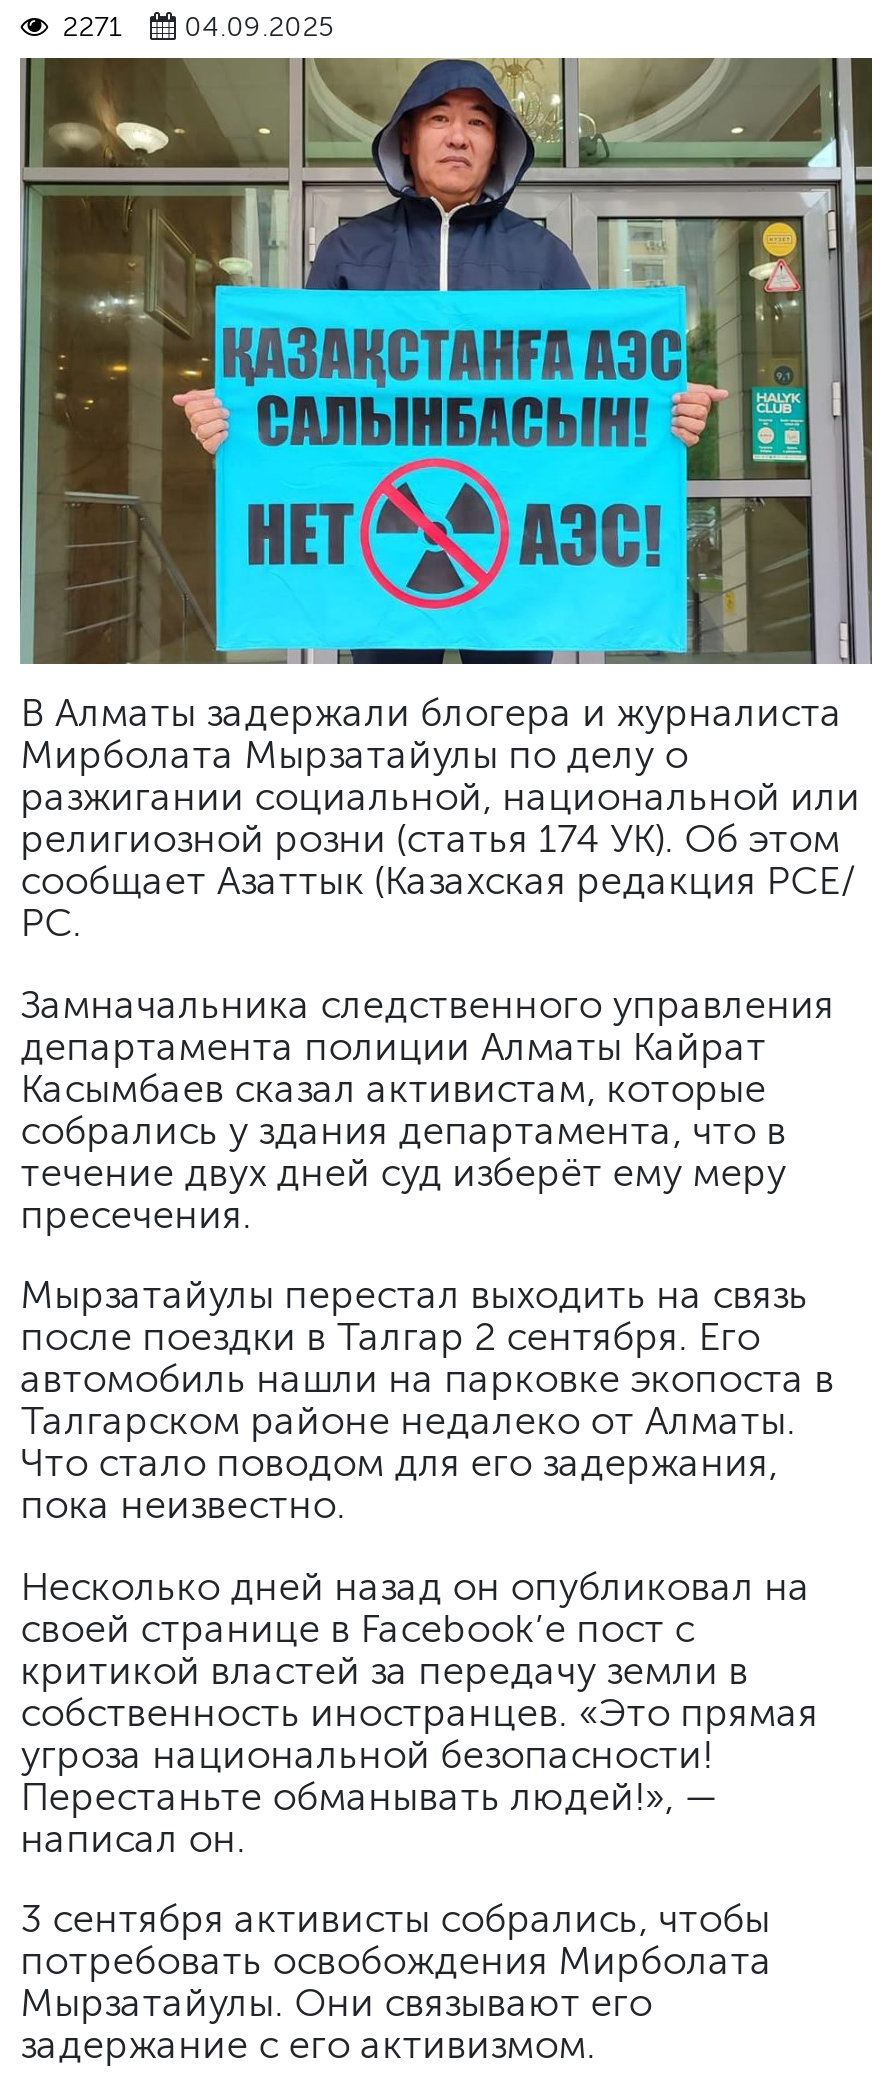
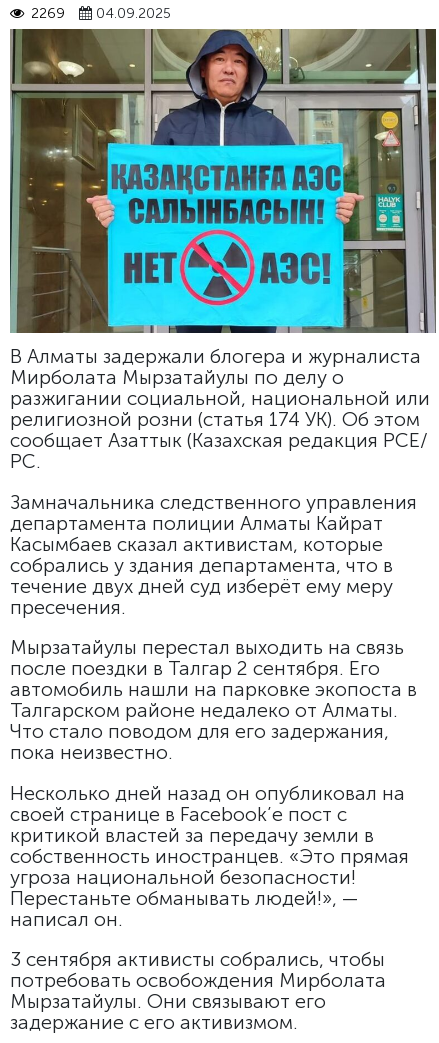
- 2271 04.09.2025
+ 2269 04.09.2025
